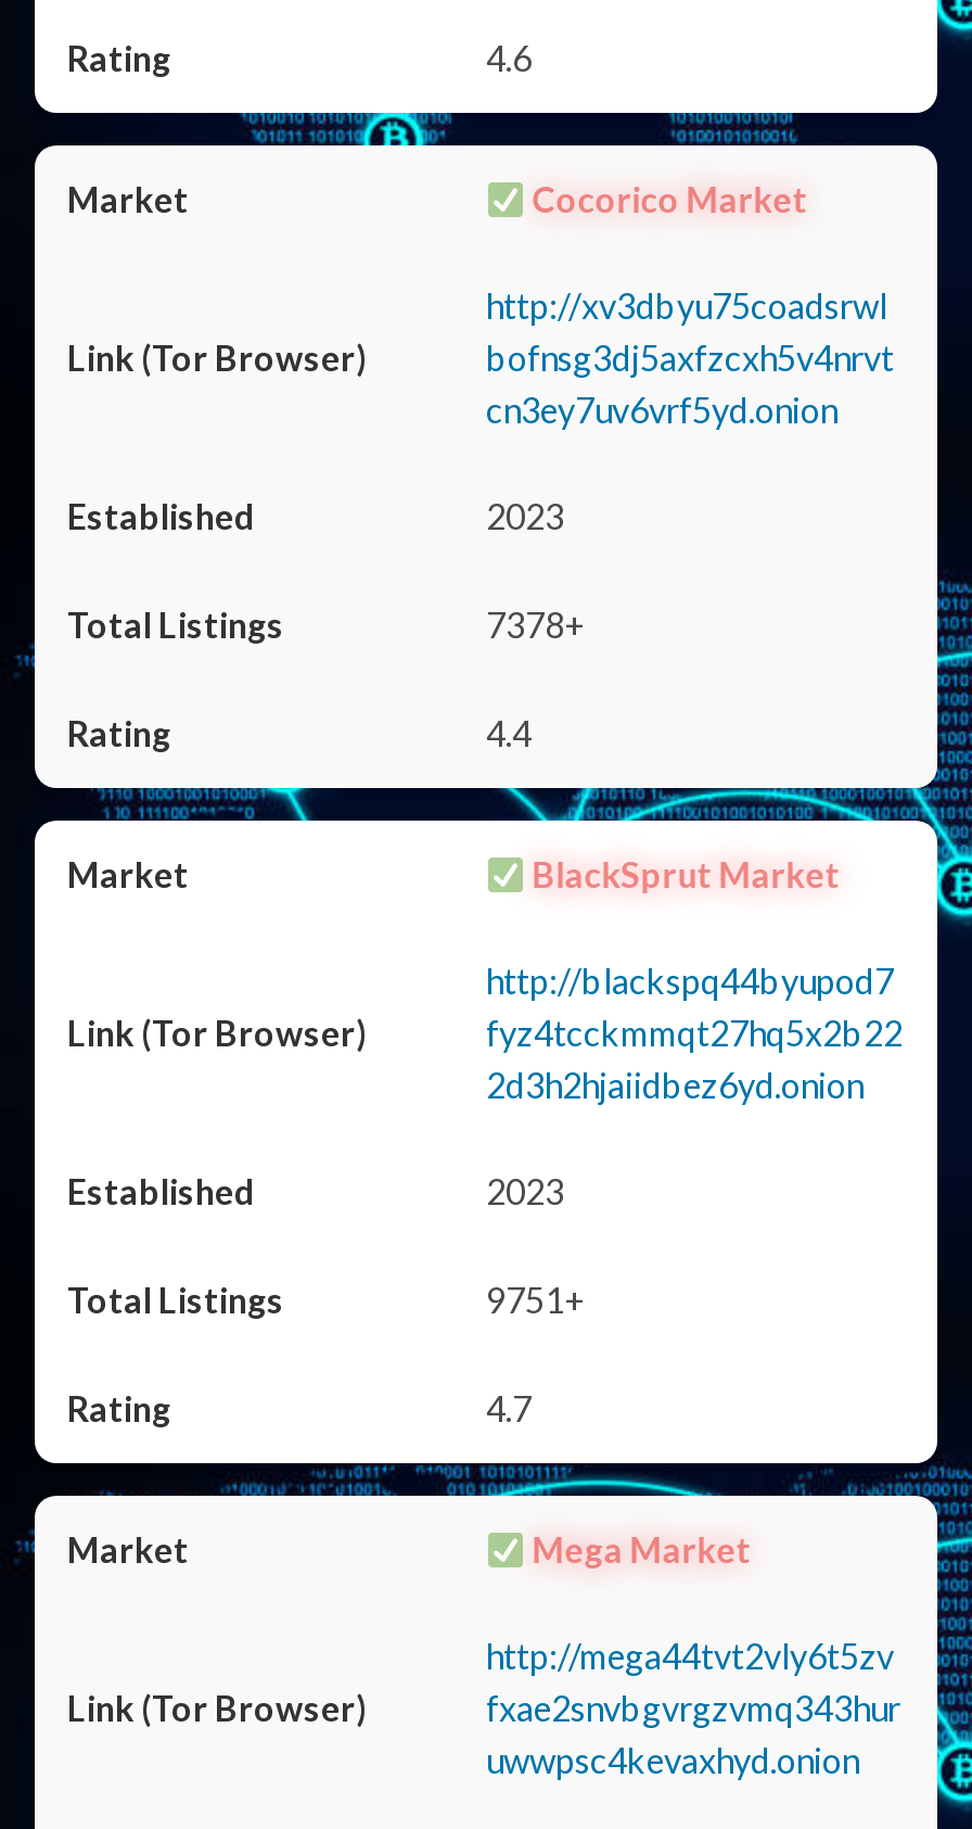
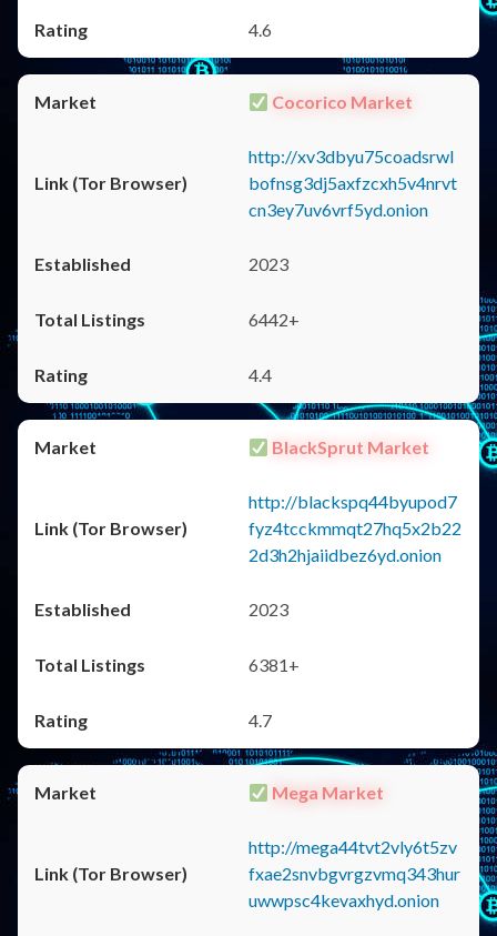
- 7378+
+ 6442+

- 9751+
+ 6381+
